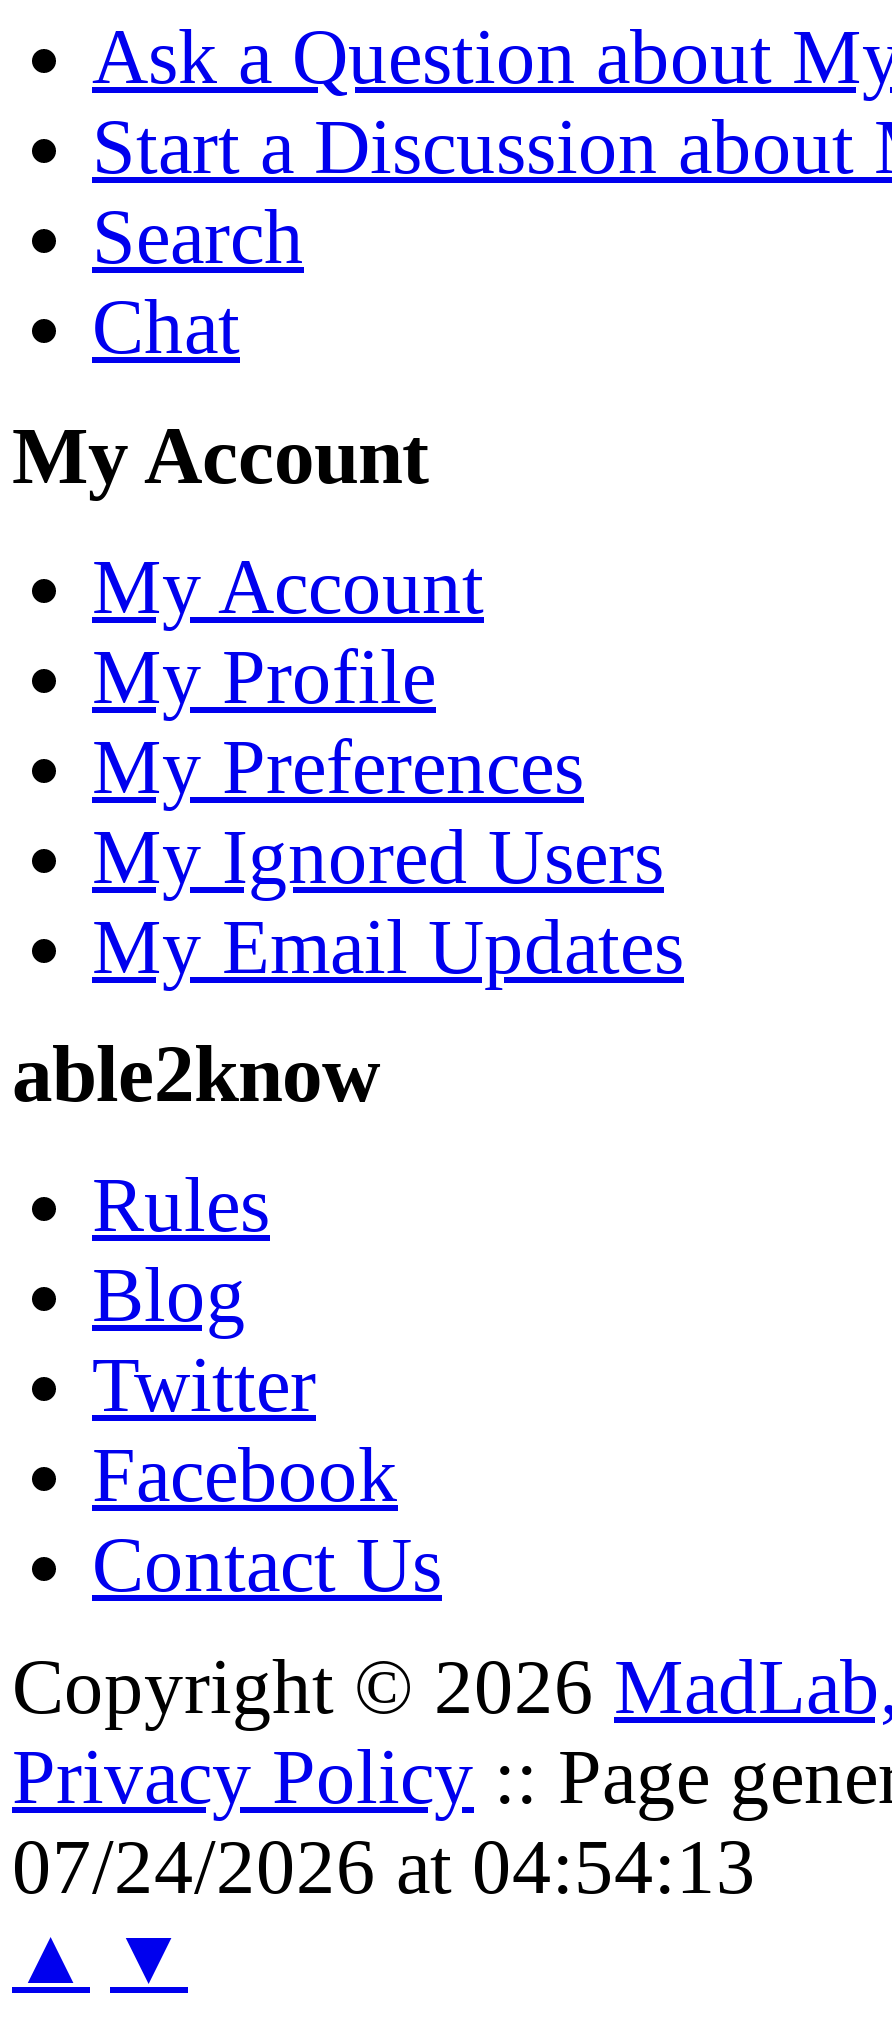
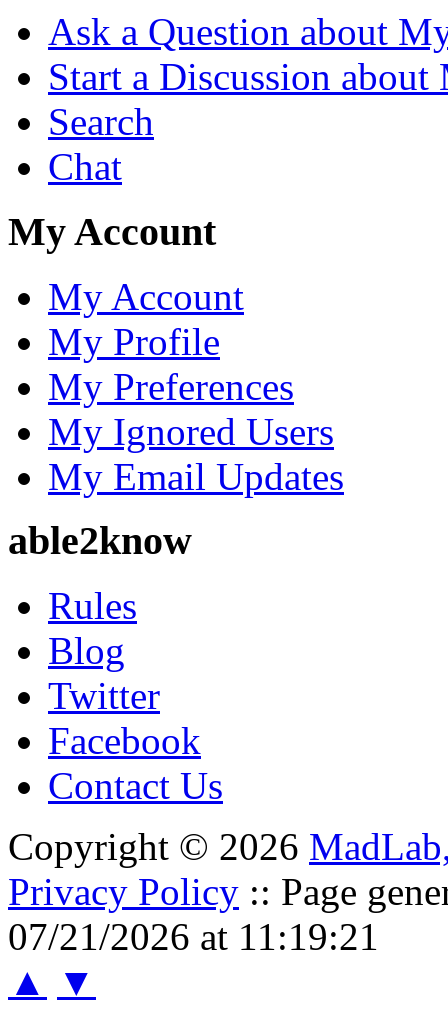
- 07/24/2026 at 04:54:13
+ 07/21/2026 at 11:19:21
